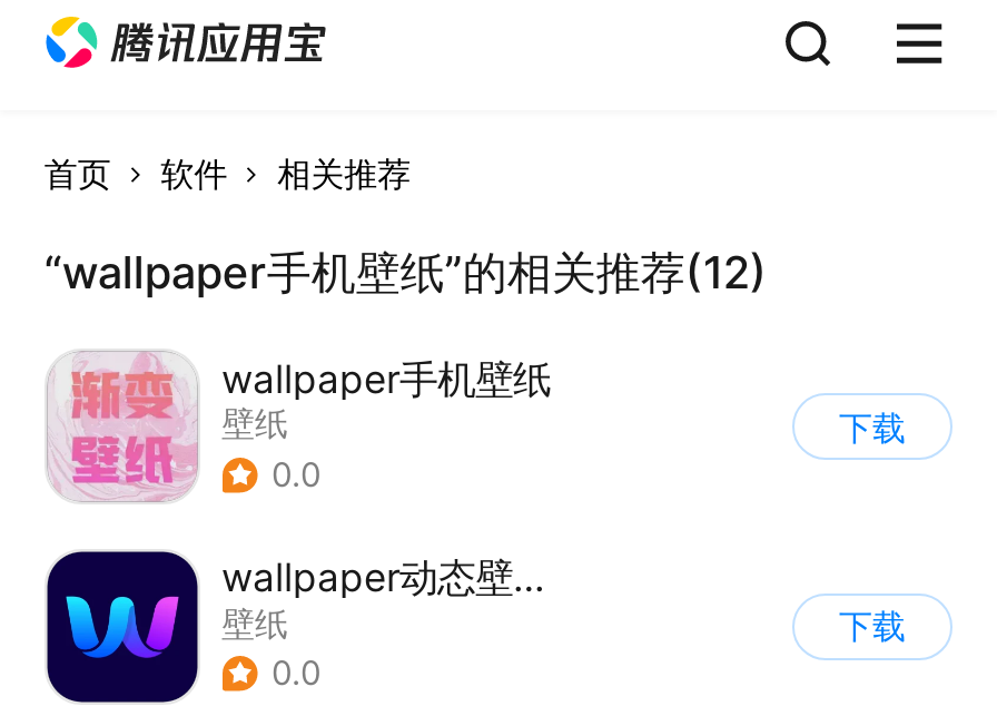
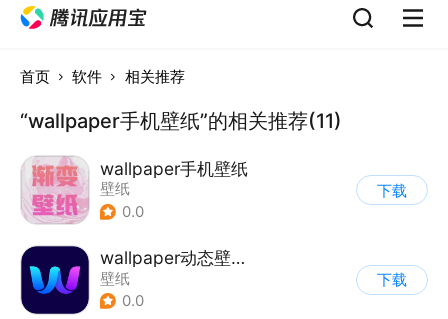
- “wallpaper手机壁纸”的相关推荐(12)
+ “wallpaper手机壁纸”的相关推荐(11)
